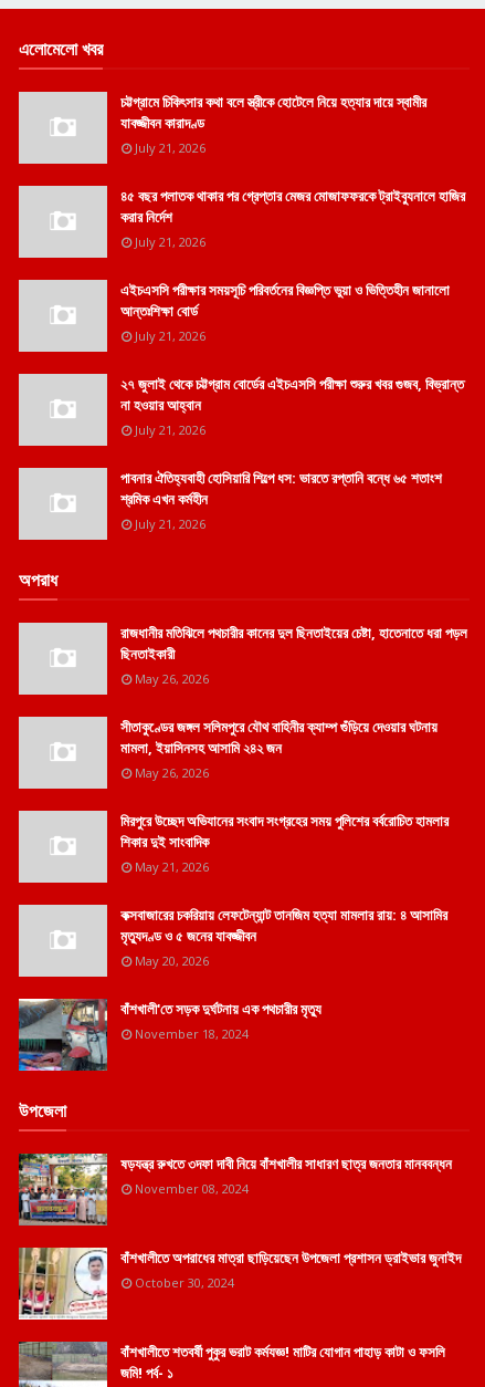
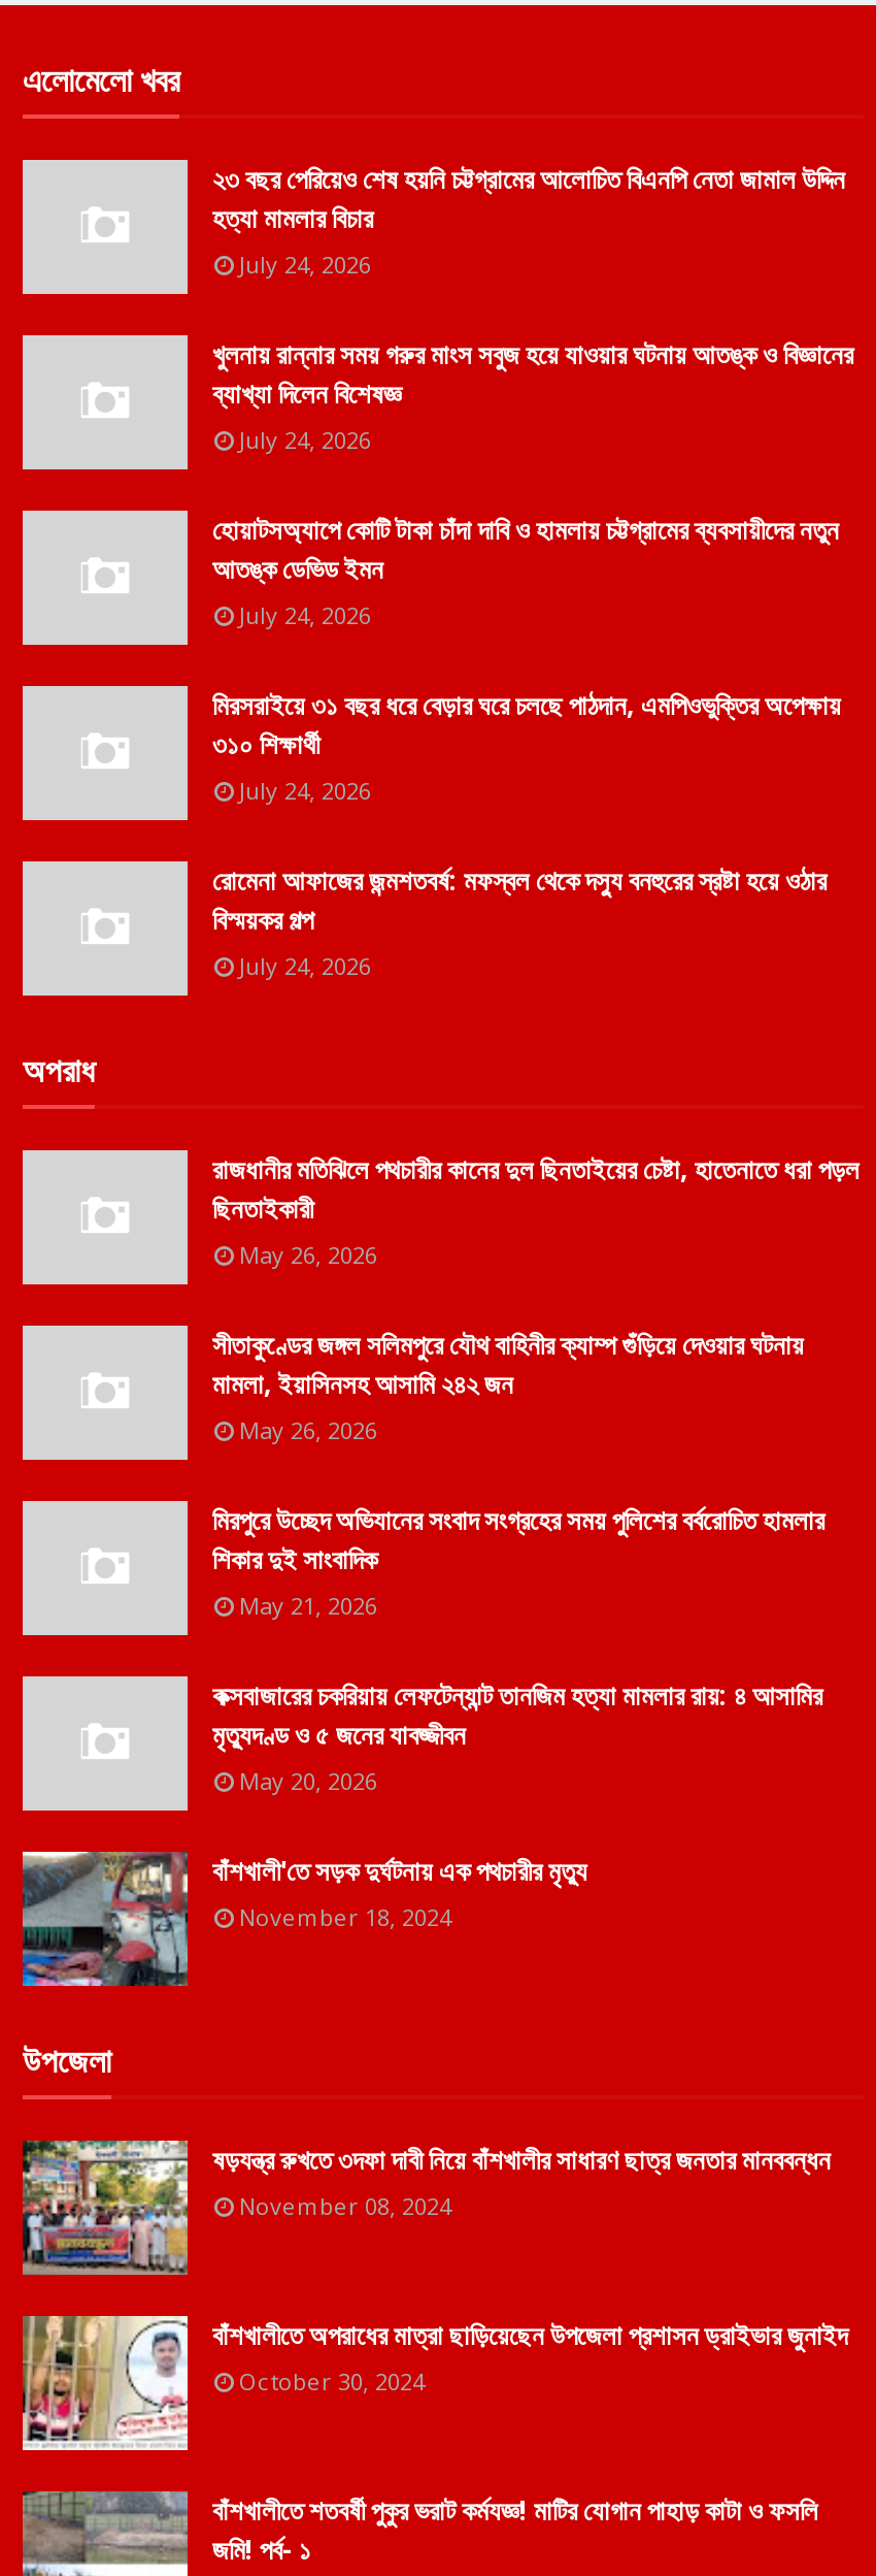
- চট্টগ্রামে চিকিৎসার কথা বলে স্ত্রীকে হোটেলে নিয়ে হত্যার দায়ে স্বামীর
- যাবজ্জীবন কারাদণ্ড
- July 21, 2026
+ ২৩ বছর পেরিয়েও শেষ হয়নি চট্টগ্রামের আলোচিত বিএনপি নেতা জামাল উদ্দিন
+ হত্যা মামলার বিচার
+ July 24, 2026

- ৪৫ বছর পলাতক থাকার পর গ্রেপ্তার মেজর মোজাফফরকে ট্রাইব্যুনালে হাজির
- করার নির্দেশ
- July 21, 2026
+ খুলনায় রান্নার সময় গরুর মাংস সবুজ হয়ে যাওয়ার ঘটনায় আতঙ্ক ও বিজ্ঞানের
+ ব্যাখ্যা দিলেন বিশেষজ্ঞ
+ July 24, 2026

- এইচএসসি পরীক্ষার সময়সূচি পরিবর্তনের বিজ্ঞপ্তি ভুয়া ও ভিত্তিহীন জানালো
- আন্তঃশিক্ষা বোর্ড
- July 21, 2026
+ হোয়াটসঅ্যাপে কোটি টাকা চাঁদা দাবি ও হামলায় চট্টগ্রামের ব্যবসায়ীদের নতুন
+ আতঙ্ক ডেভিড ইমন
+ July 24, 2026

- ২৭ জুলাই থেকে চট্টগ্রাম বোর্ডের এইচএসসি পরীক্ষা শুরুর খবর গুজব, বিভ্রান্ত
- না হওয়ার আহ্বান
- July 21, 2026
+ মিরসরাইয়ে ৩১ বছর ধরে বেড়ার ঘরে চলছে পাঠদান, এমপিওভুক্তির অপেক্ষায়
+ ৩১০ শিক্ষার্থী
+ July 24, 2026

- পাবনার ঐতিহ্যবাহী হোসিয়ারি শিল্পে ধস: ভারতে রপ্তানি বন্ধে ৬৫ শতাংশ
- শ্রমিক এখন কর্মহীন
- July 21, 2026
+ রোমেনা আফাজের জন্মশতবর্ষ: মফস্বল থেকে দস্যু বনহুরের স্রষ্টা হয়ে ওঠার
+ বিস্ময়কর গল্প
+ July 24, 2026
